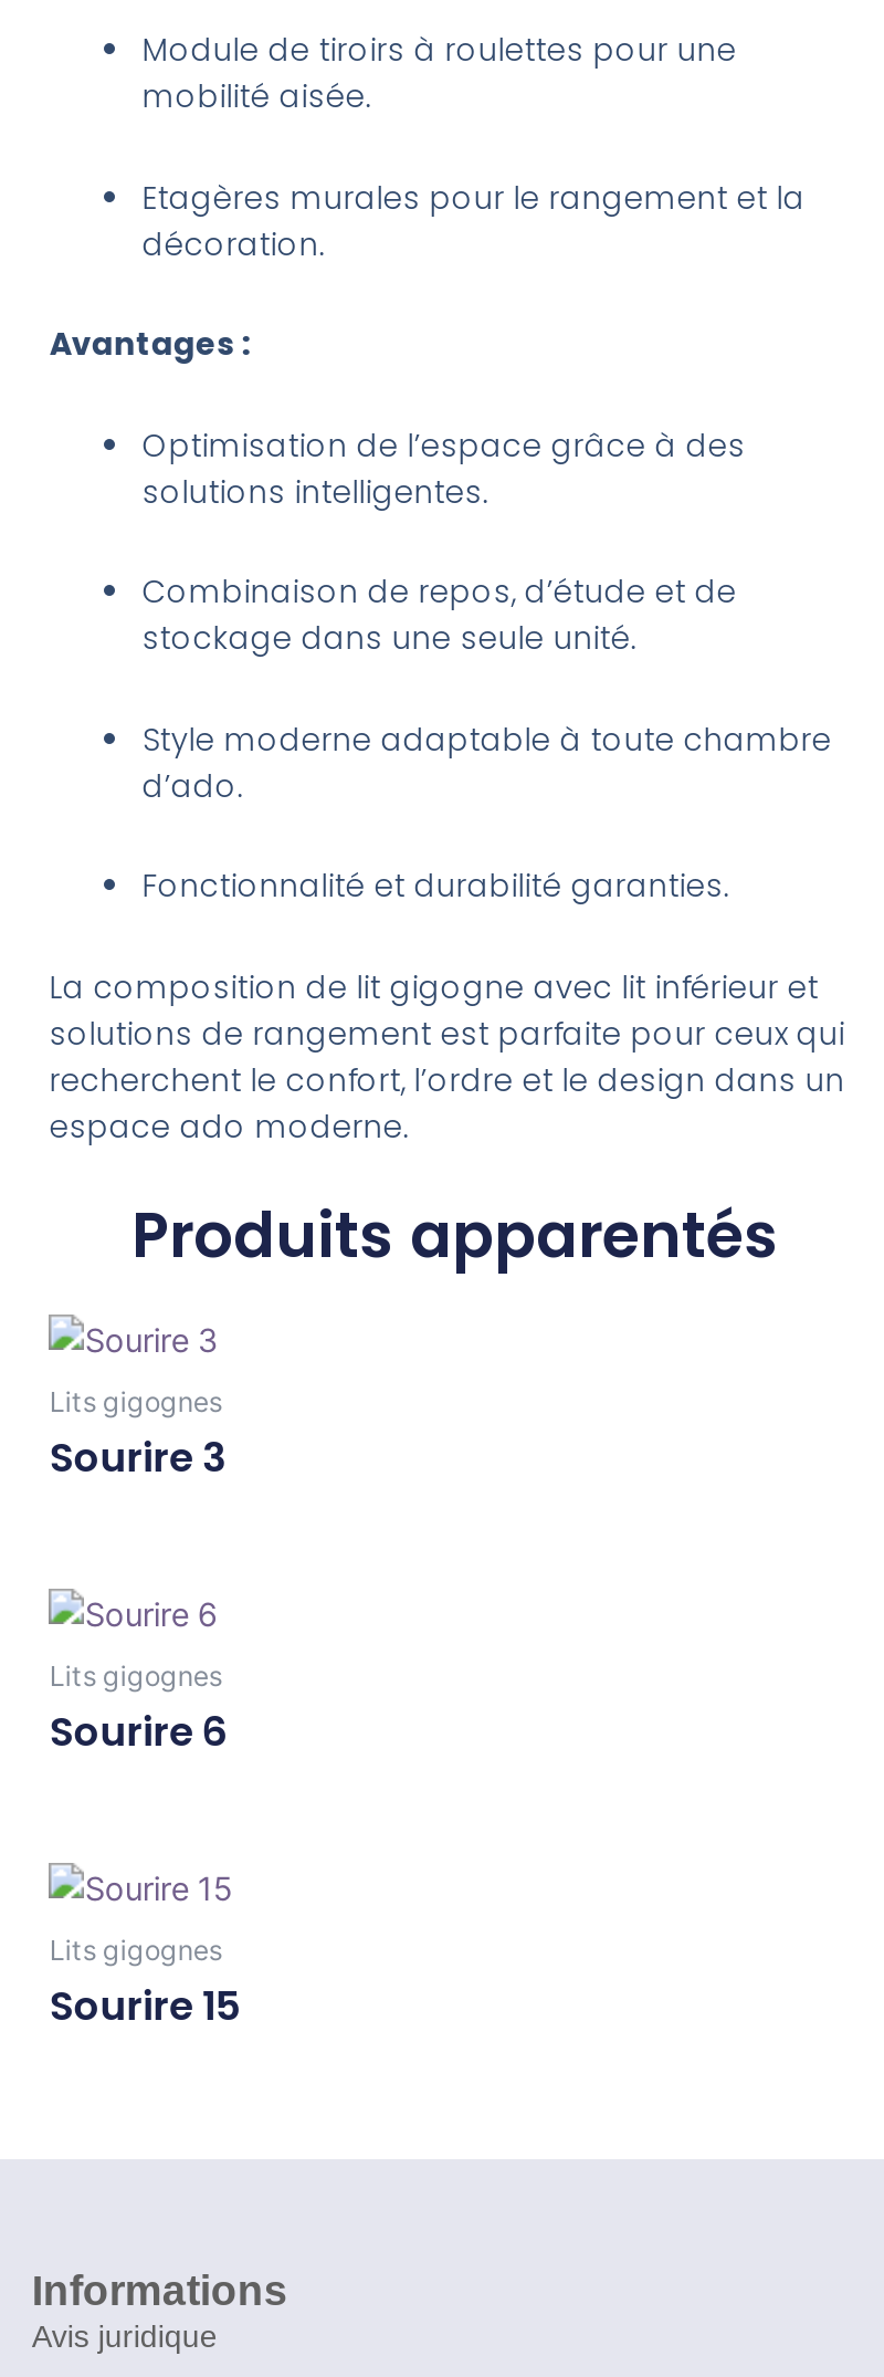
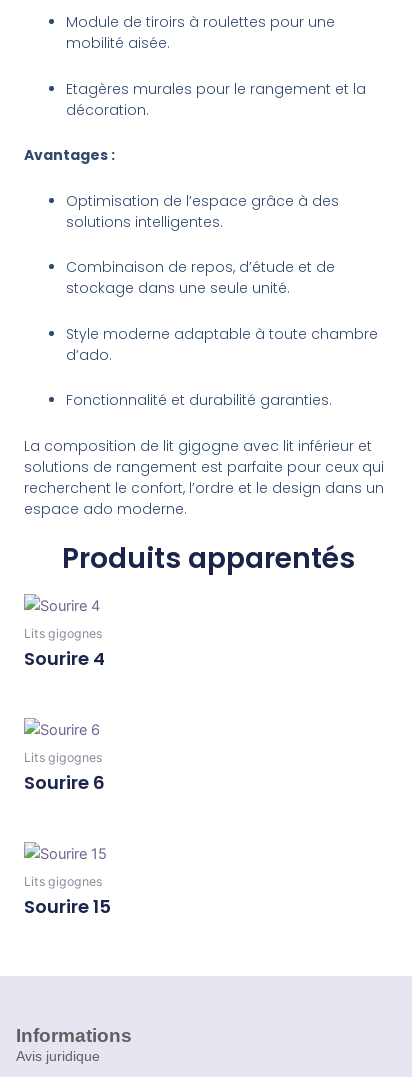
- Sourire 3
+ Sourire 4
